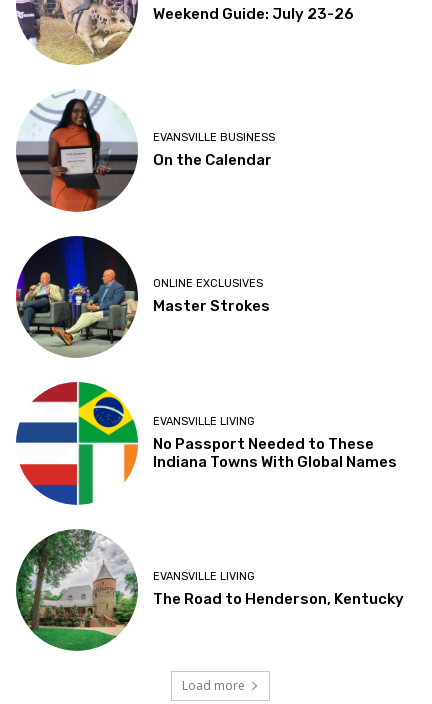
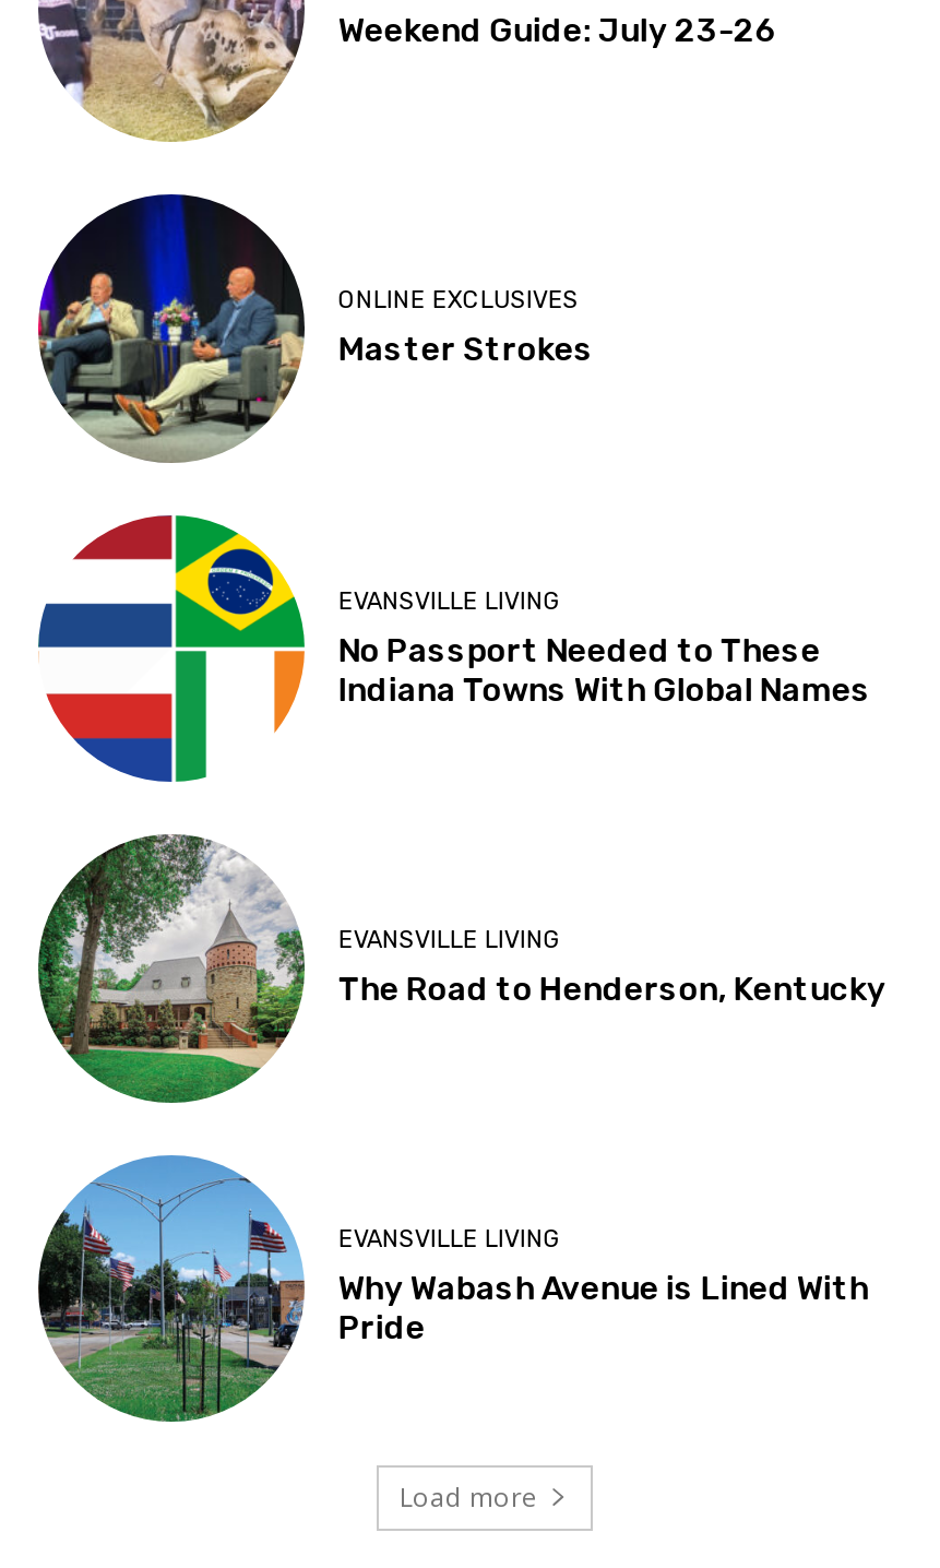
- [image]
- EVANSVILLE BUSINESS
- On the Calendar

moved up: [image] | ONLINE EXCLUSIVES | Master Strokes | EVANSVILLE LIVING | No Passport Needed to These | Indiana Towns With Global Names | EVANSVILLE LIVING | The Road to Henderson, Kentucky

+ [image]
+ EVANSVILLE LIVING
+ Why Wabash Avenue is Lined With
+ Pride
